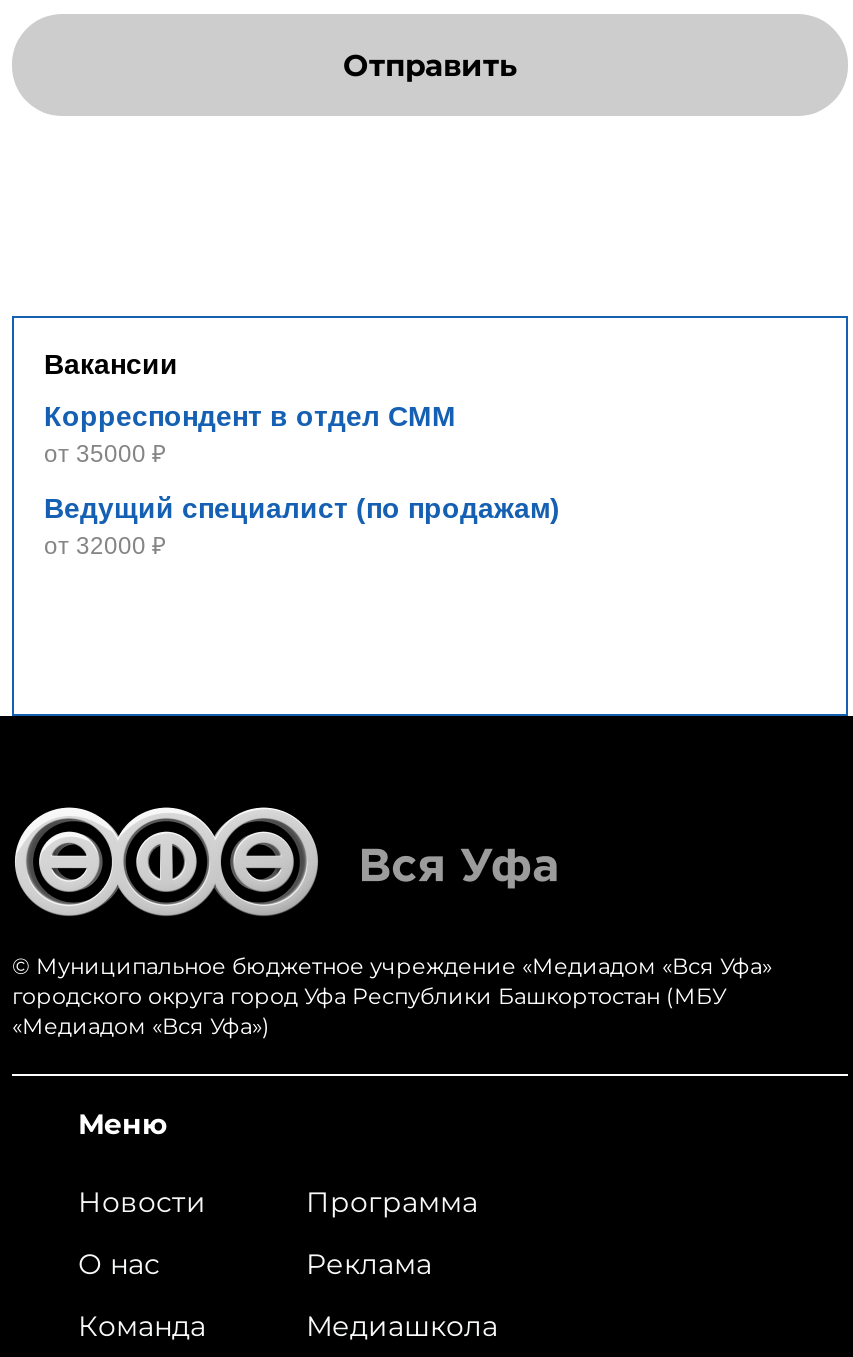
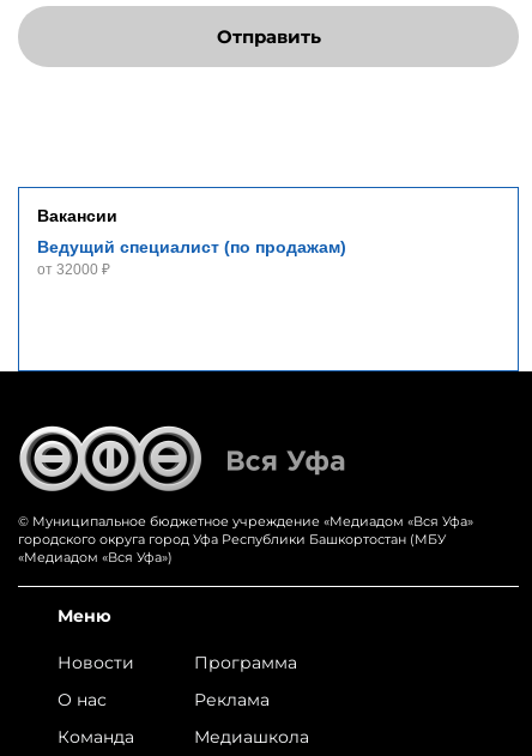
- Корреспондент в отдел СММ
- от 35000 ₽
